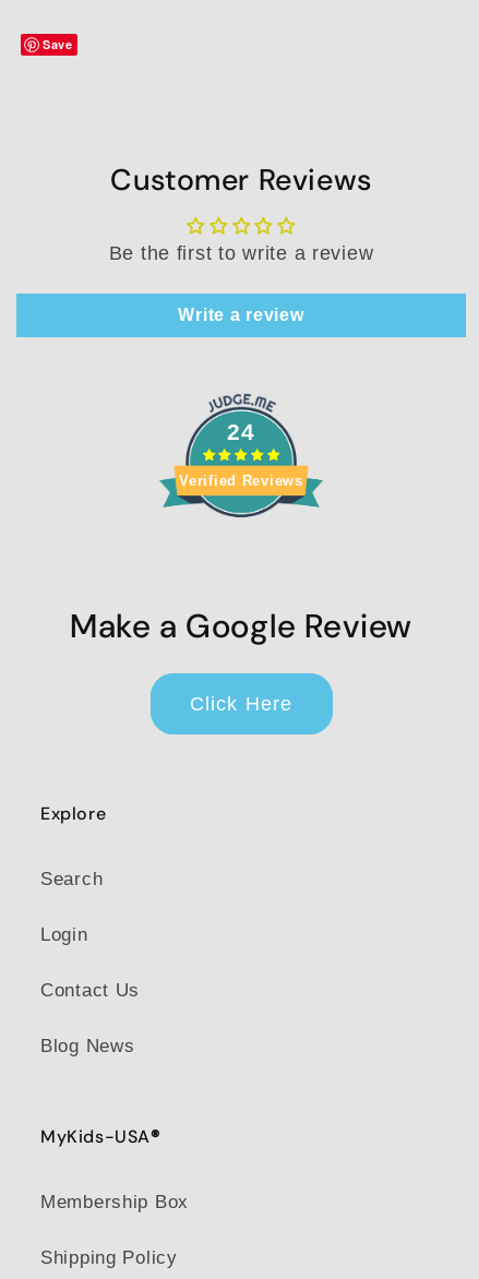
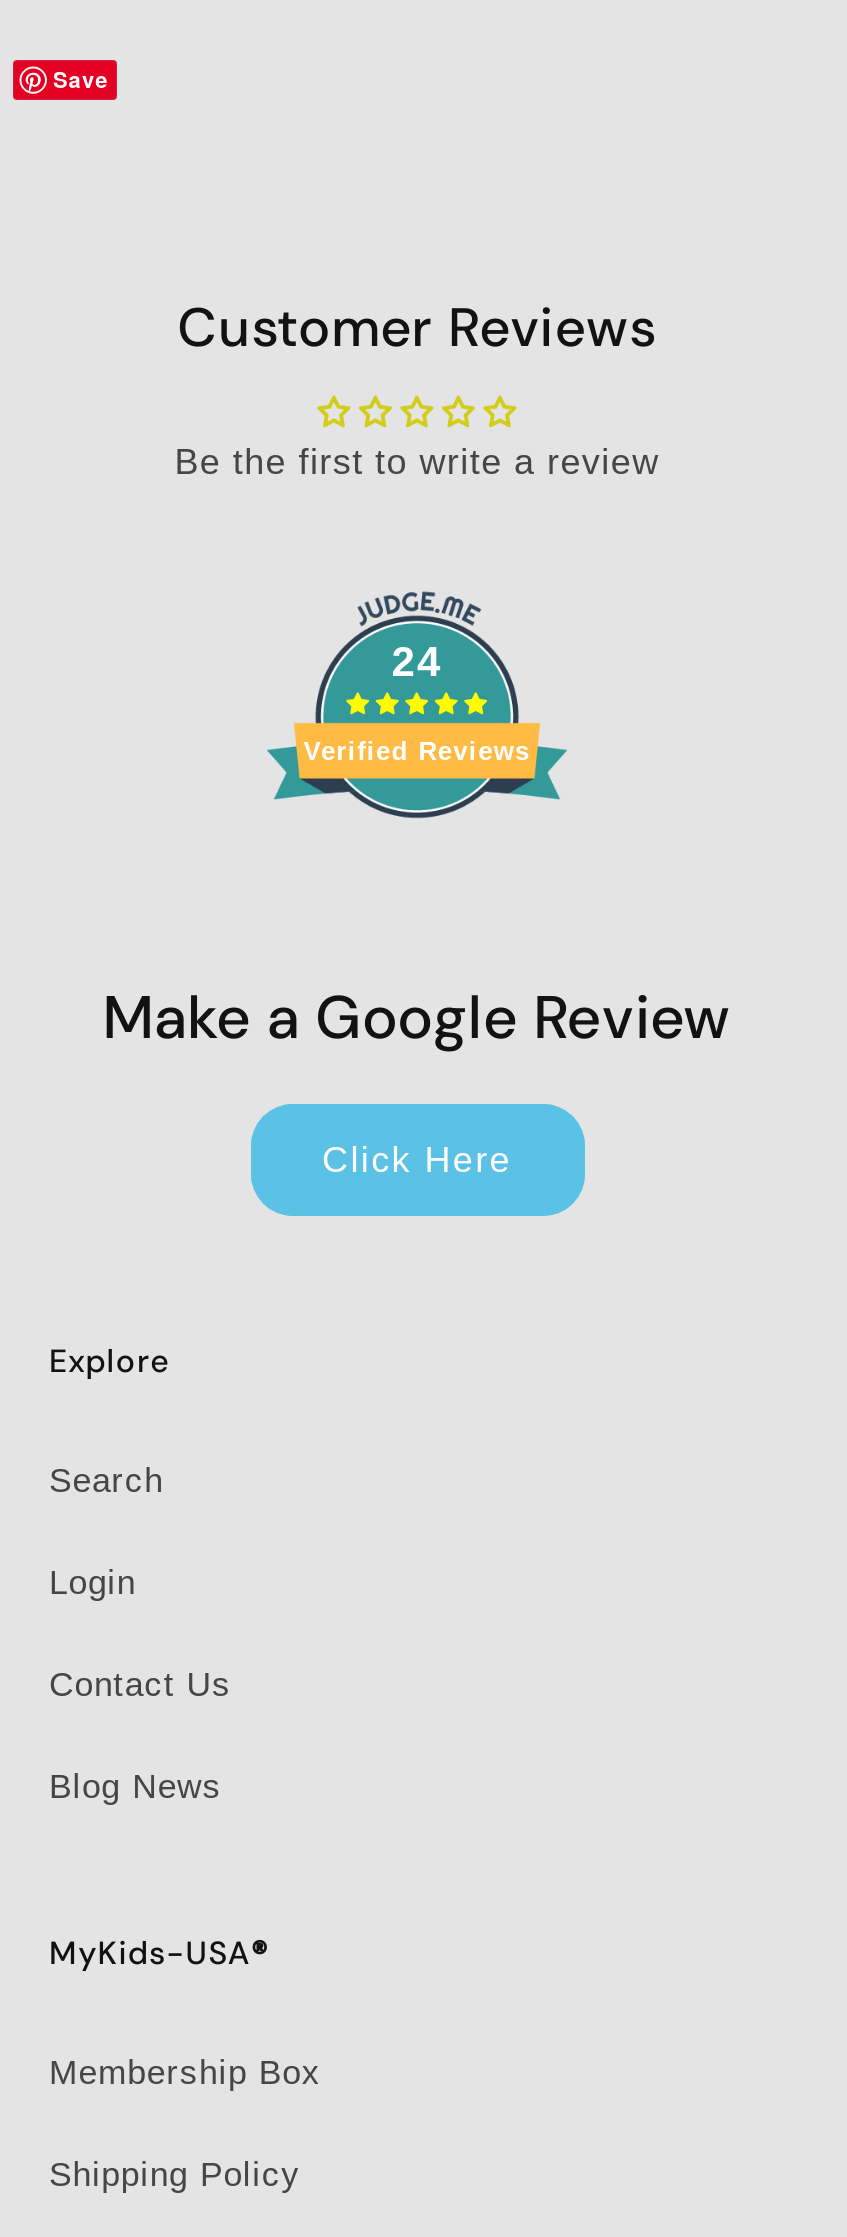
- Write a review
